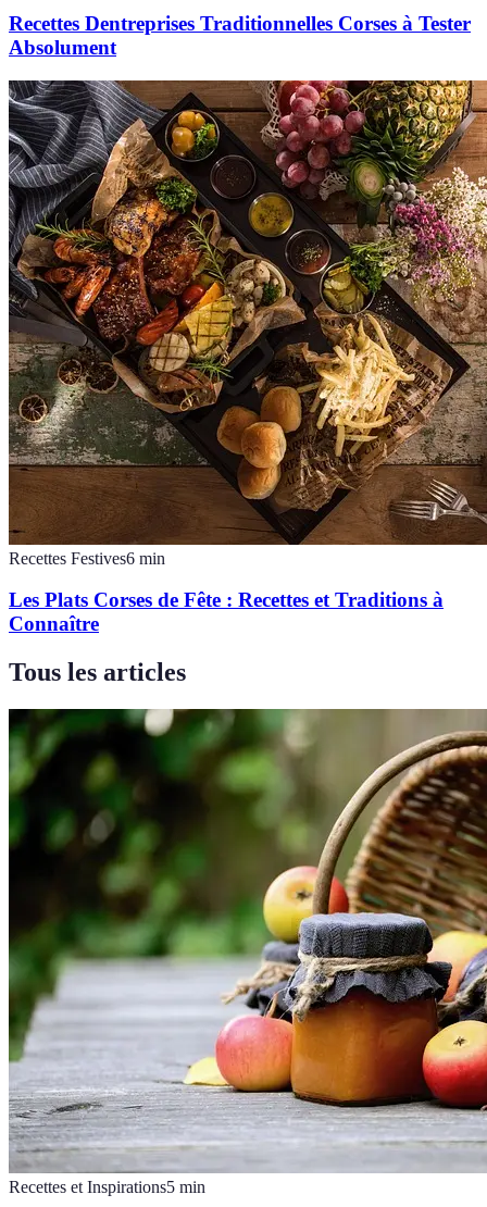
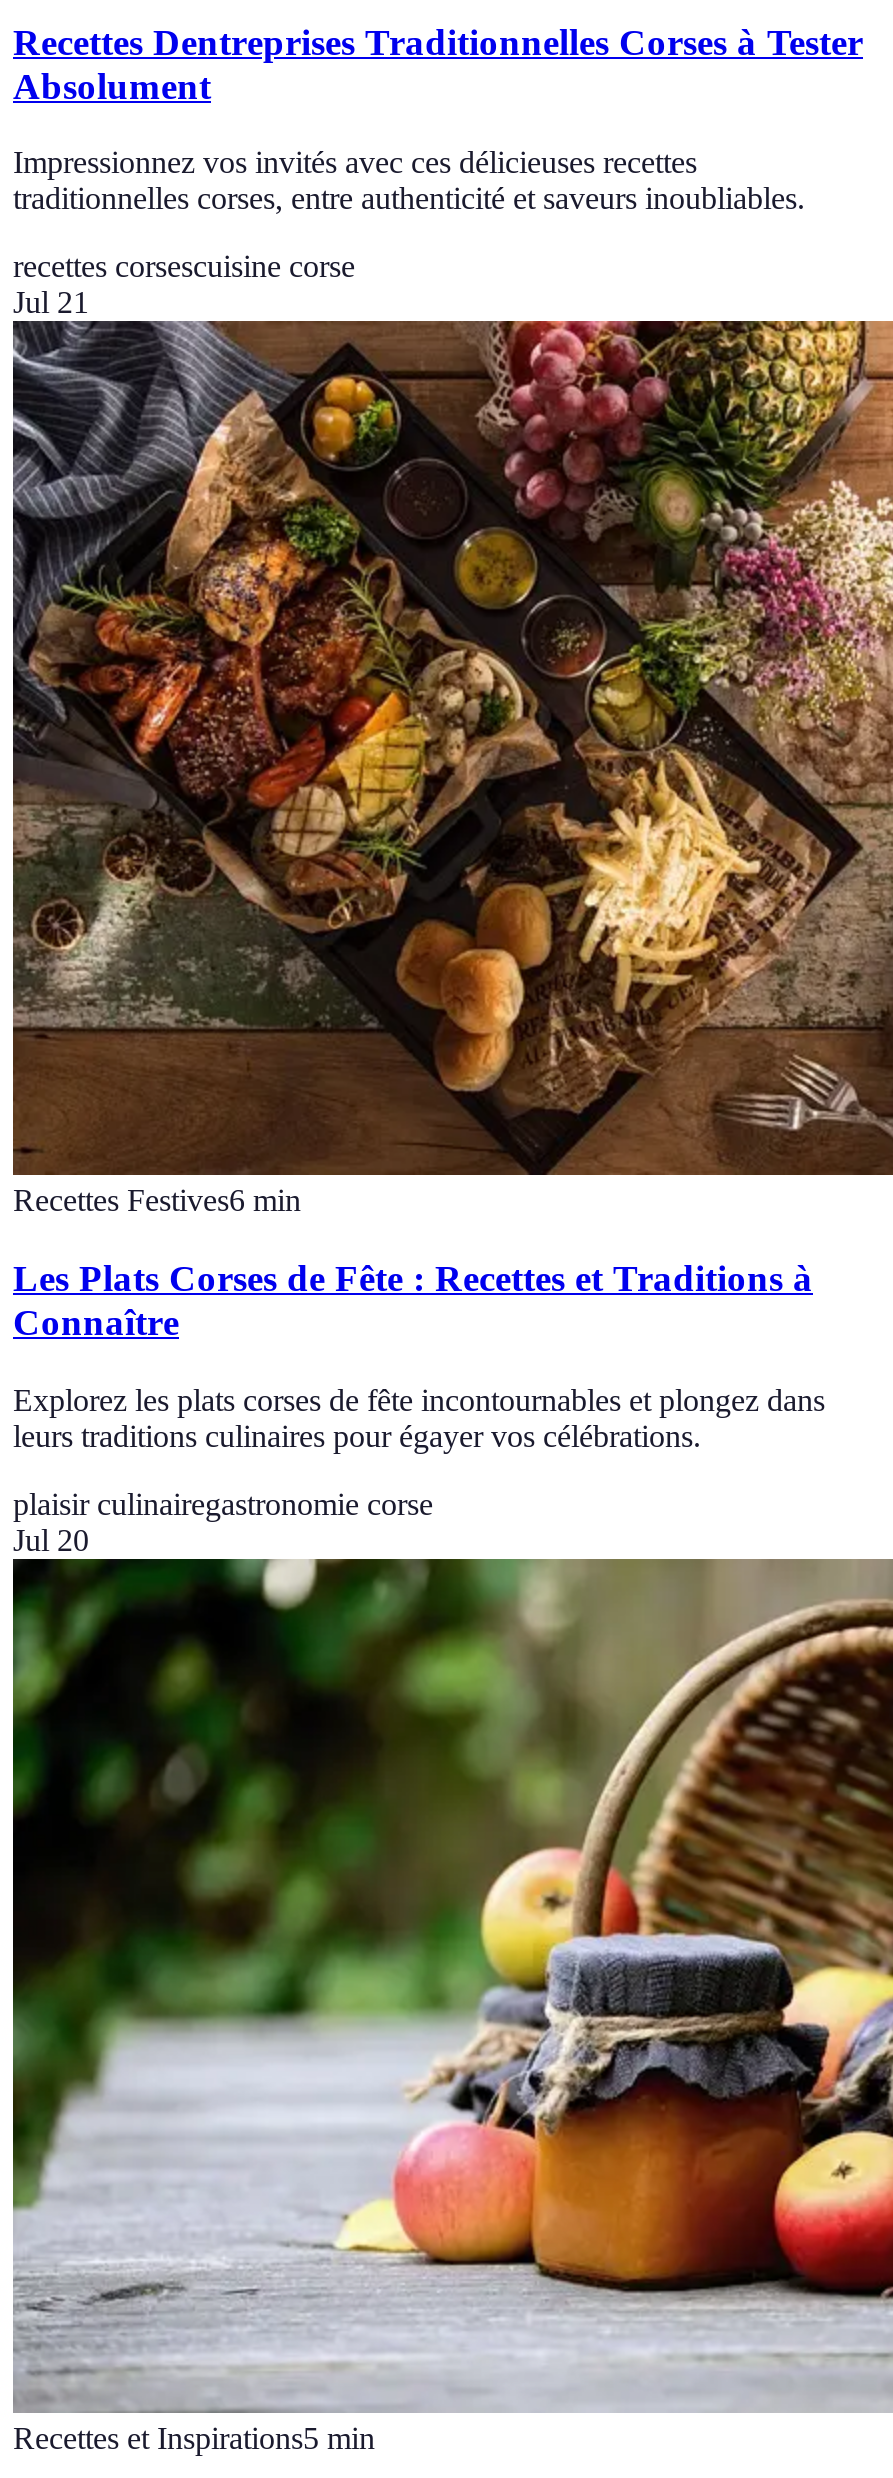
+ Impressionnez vos invités avec ces délicieuses recettes
+ traditionnelles corses, entre authenticité et saveurs inoubliables.
+ recettes corsescuisine corse
+ Jul 21

- Tous les articles
+ Explorez les plats corses de fête incontournables et plongez dans
+ leurs traditions culinaires pour égayer vos célébrations.
+ plaisir culinairegastronomie corse
+ Jul 20
